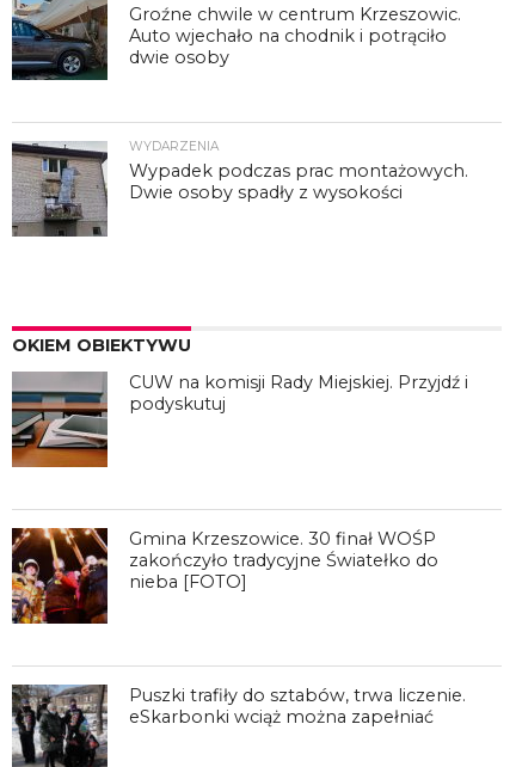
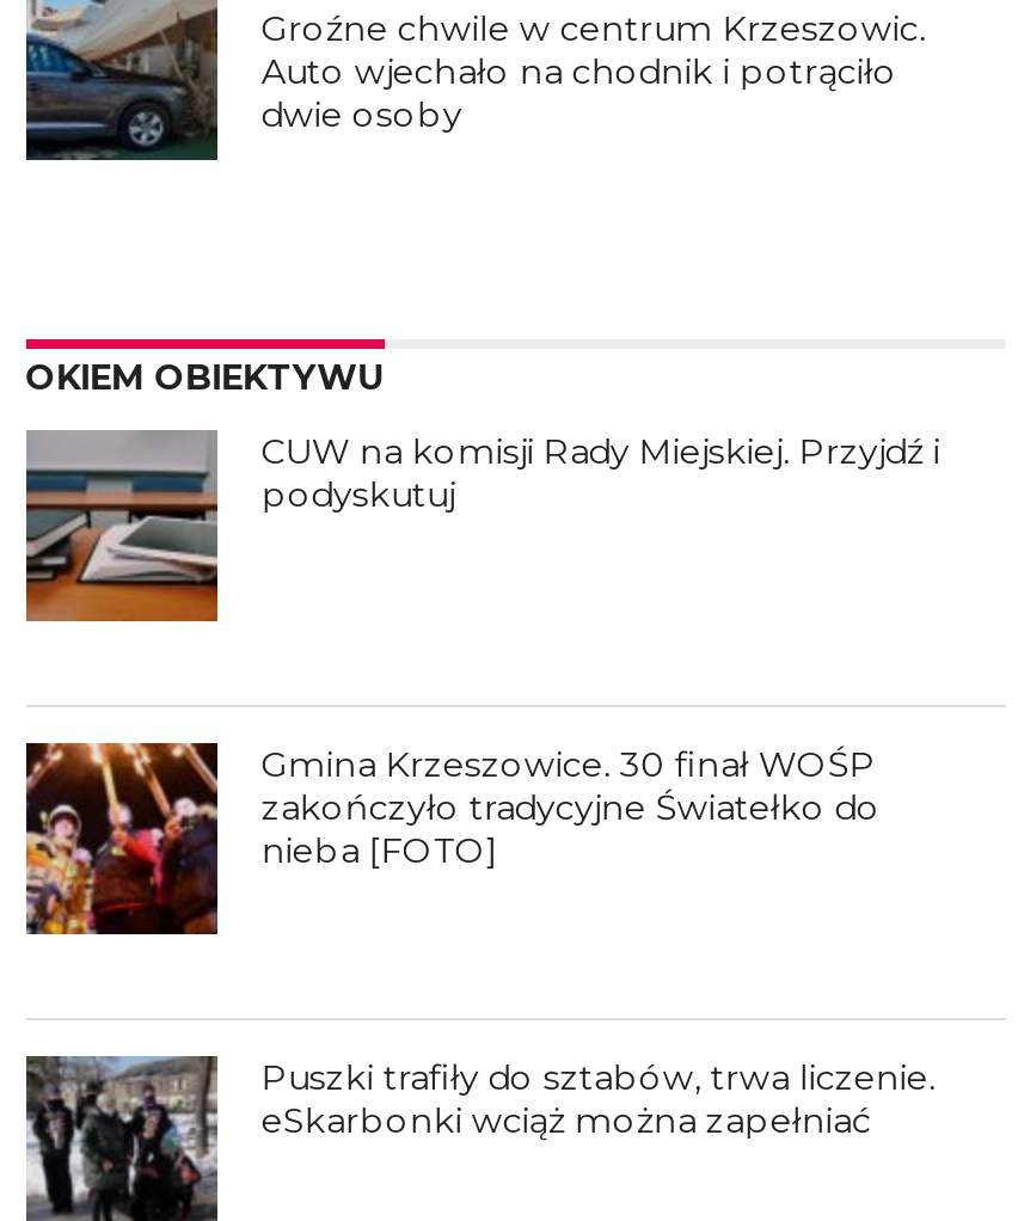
- [image]
- WYDARZENIA
- Wypadek podczas prac montażowych.
- Dwie osoby spadły z wysokości
